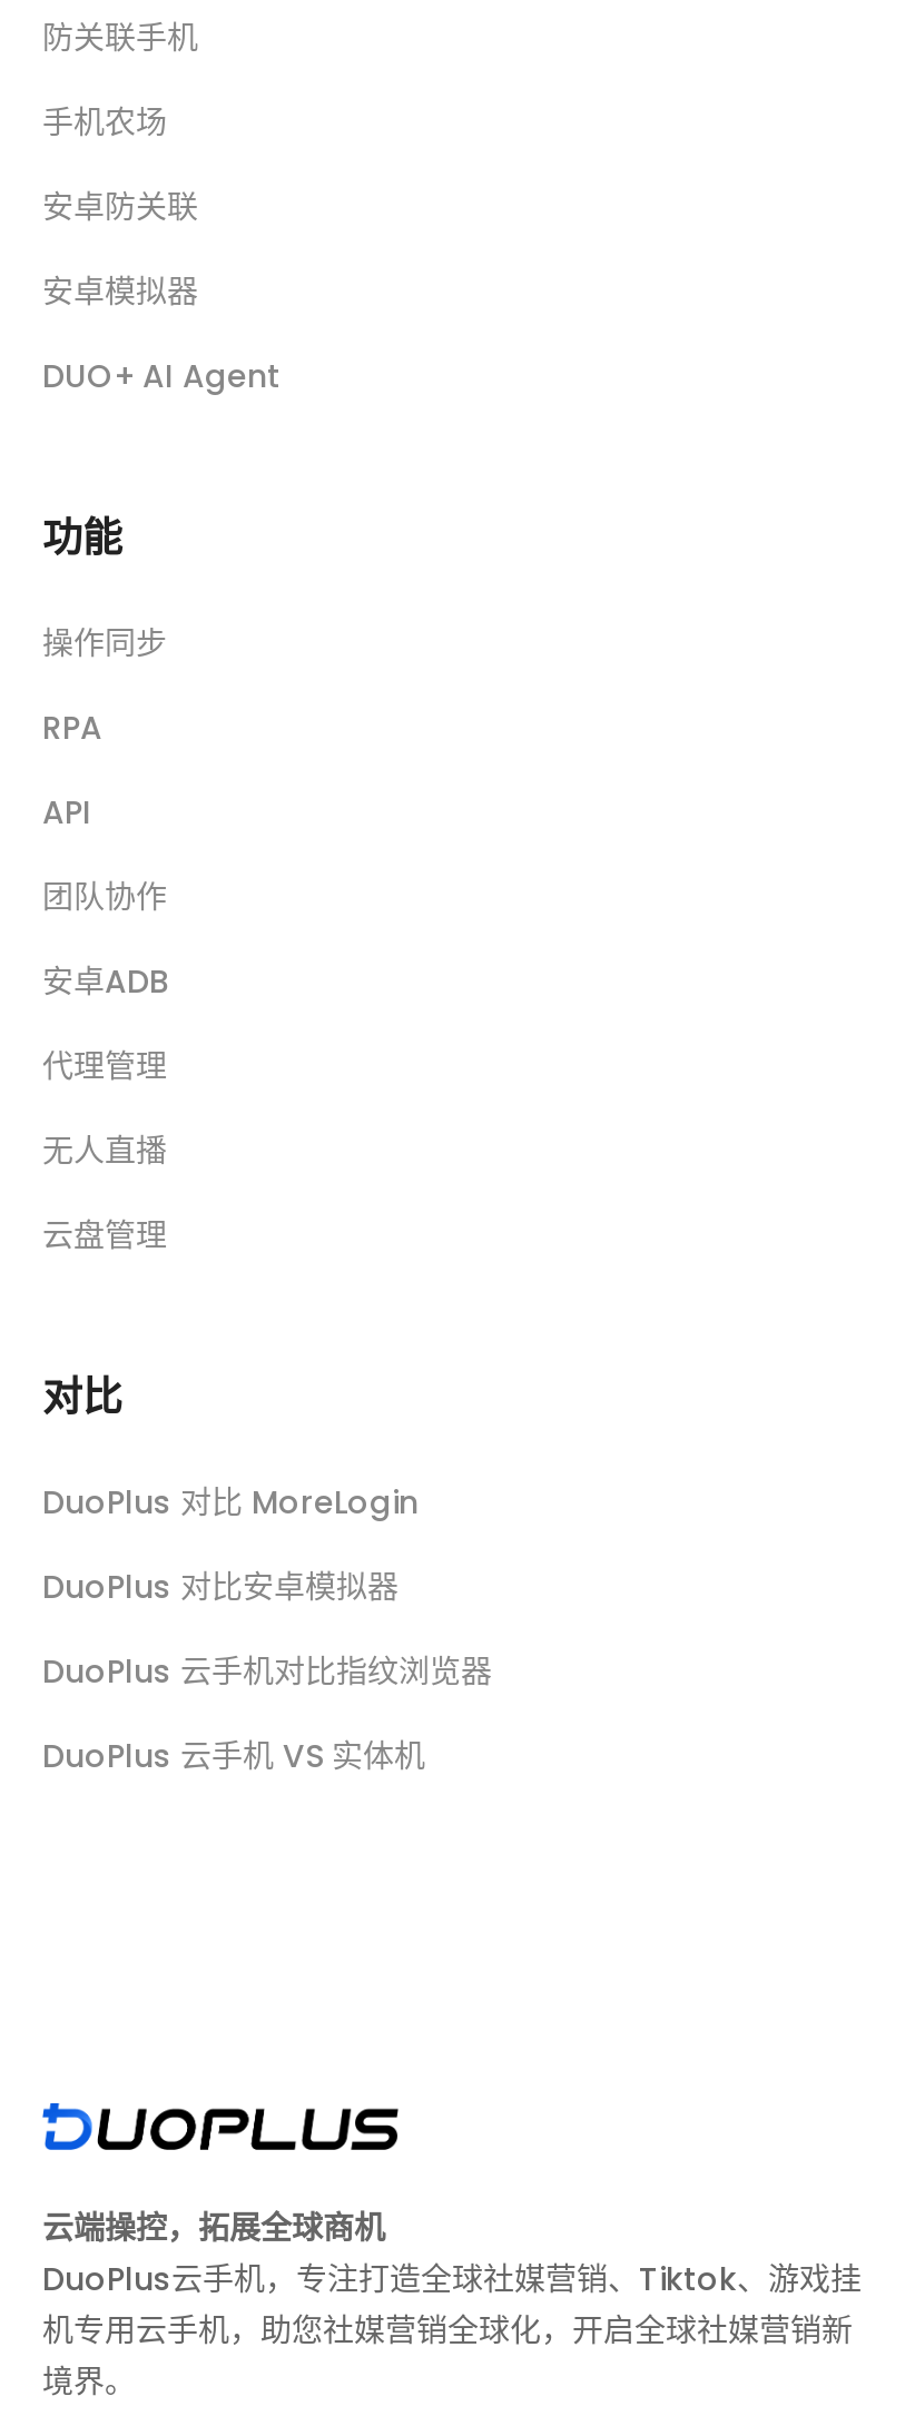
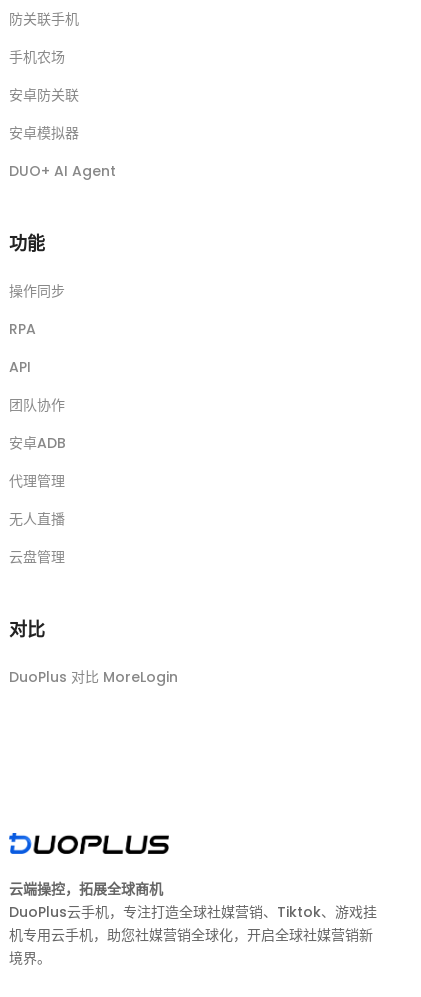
- DuoPlus 对比安卓模拟器
- DuoPlus 云手机对比指纹浏览器
- DuoPlus 云手机 VS 实体机
